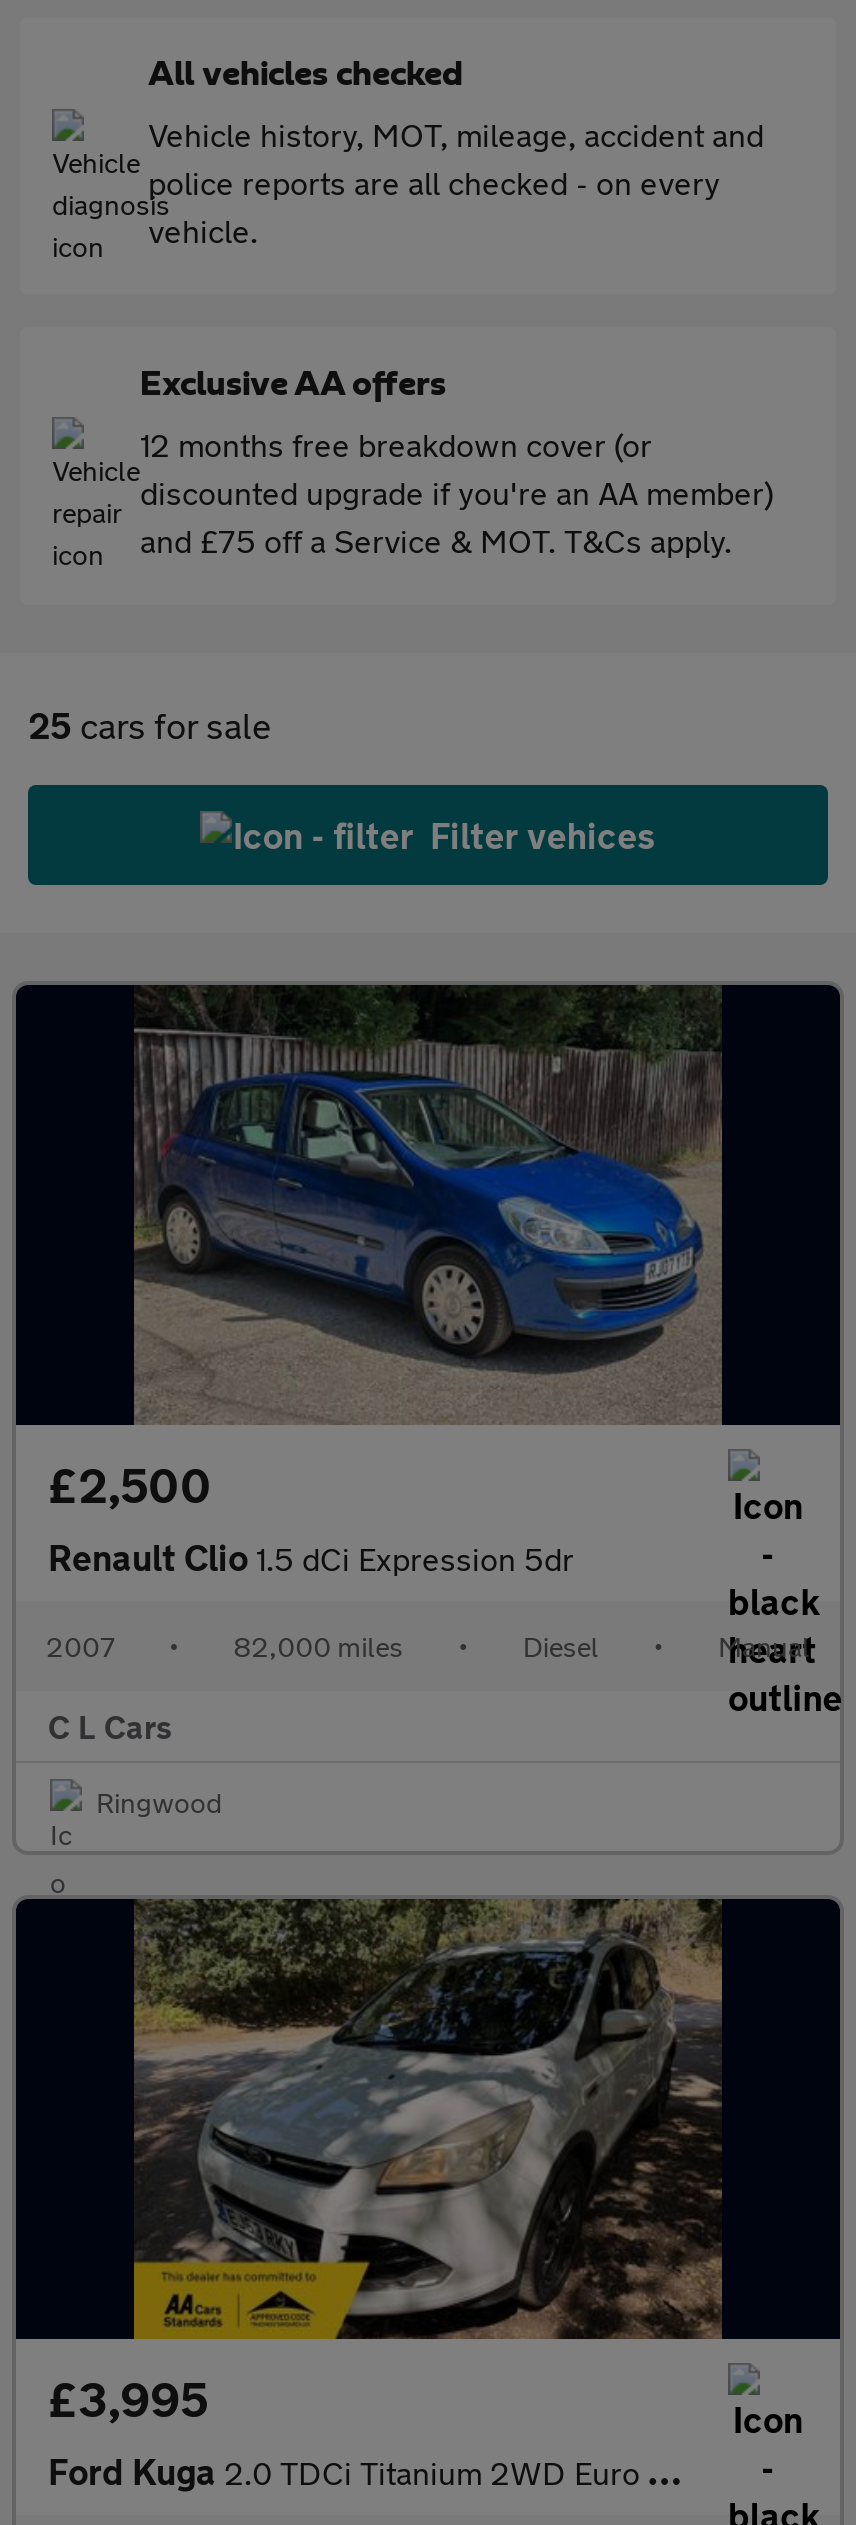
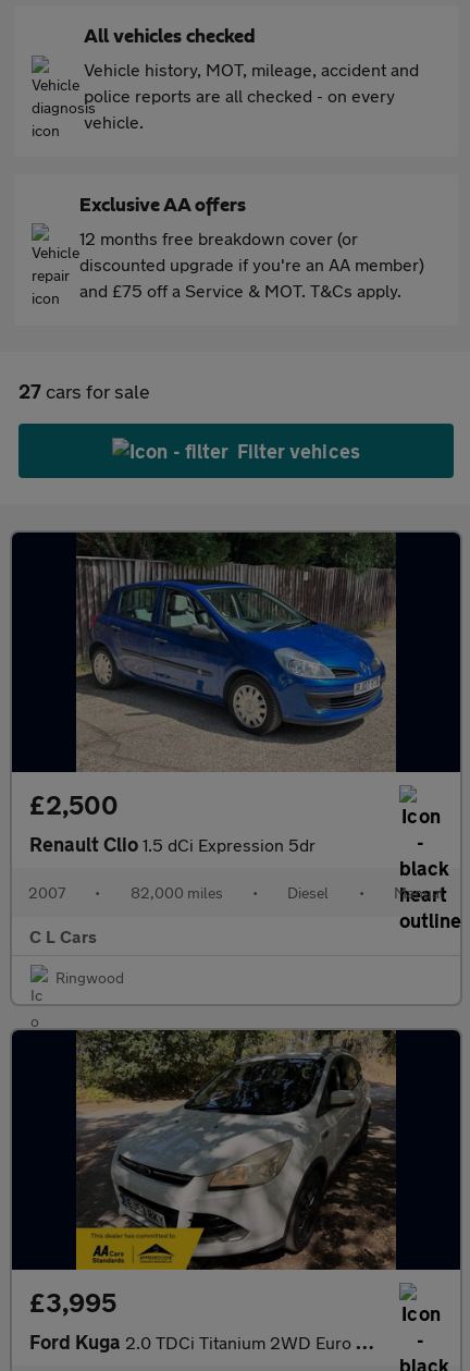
- 25 cars for sale
+ 27 cars for sale
